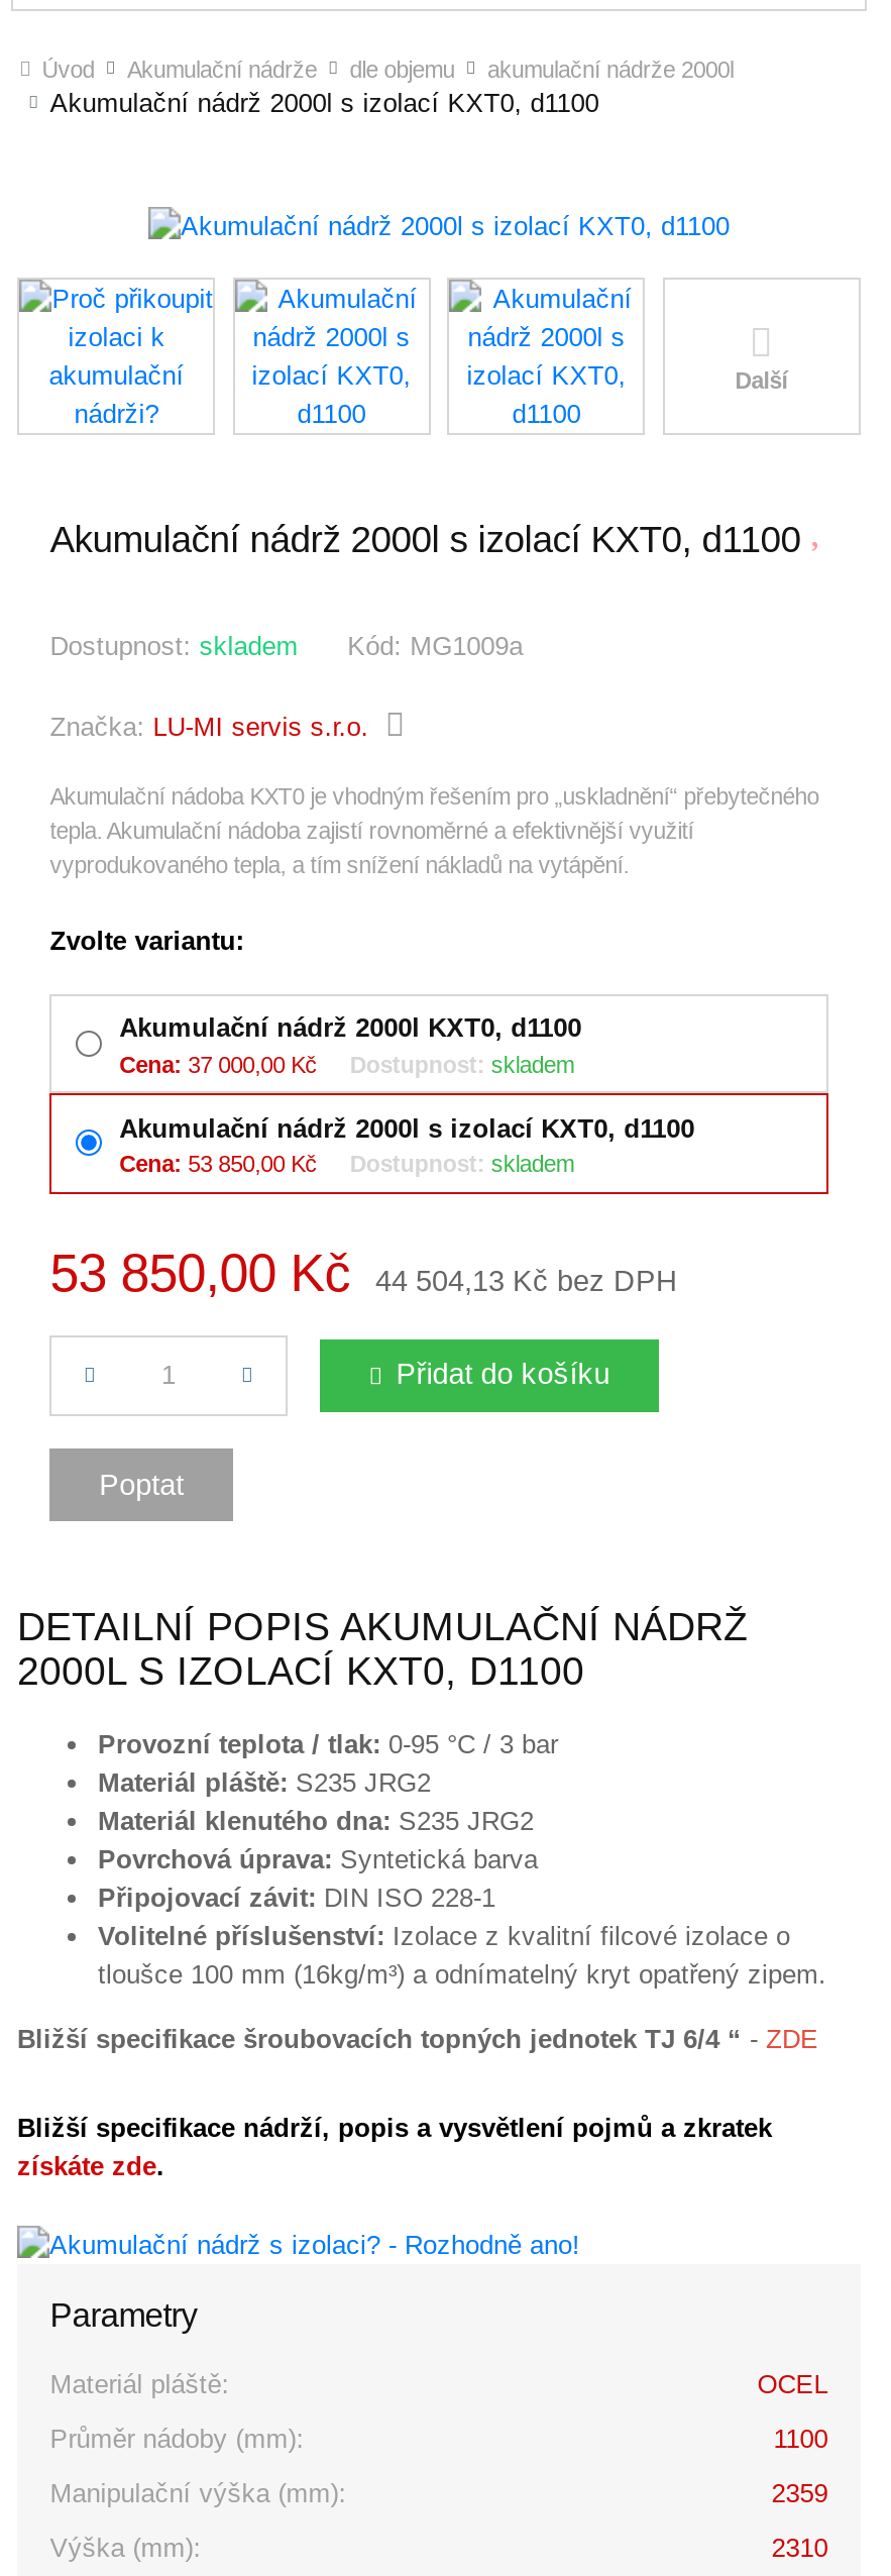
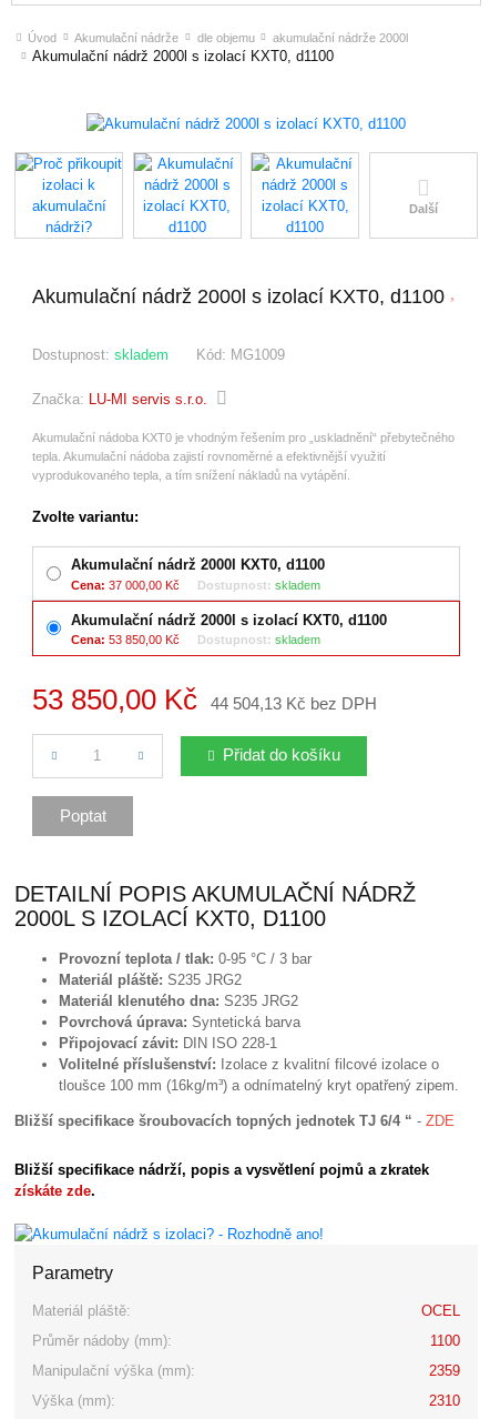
- Dostupnost: skladem Kód: MG1009a
+ Dostupnost: skladem Kód: MG1009
